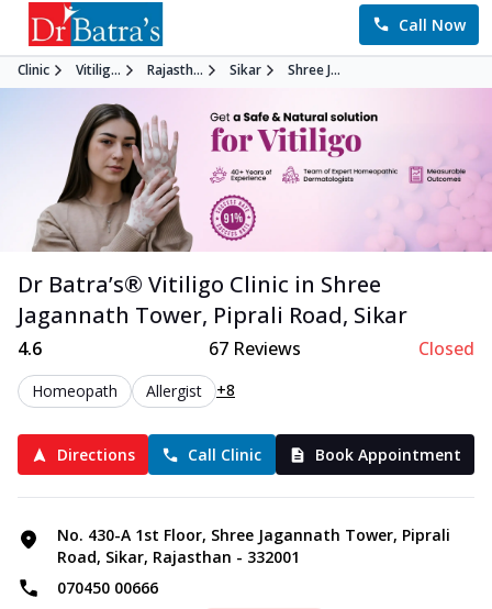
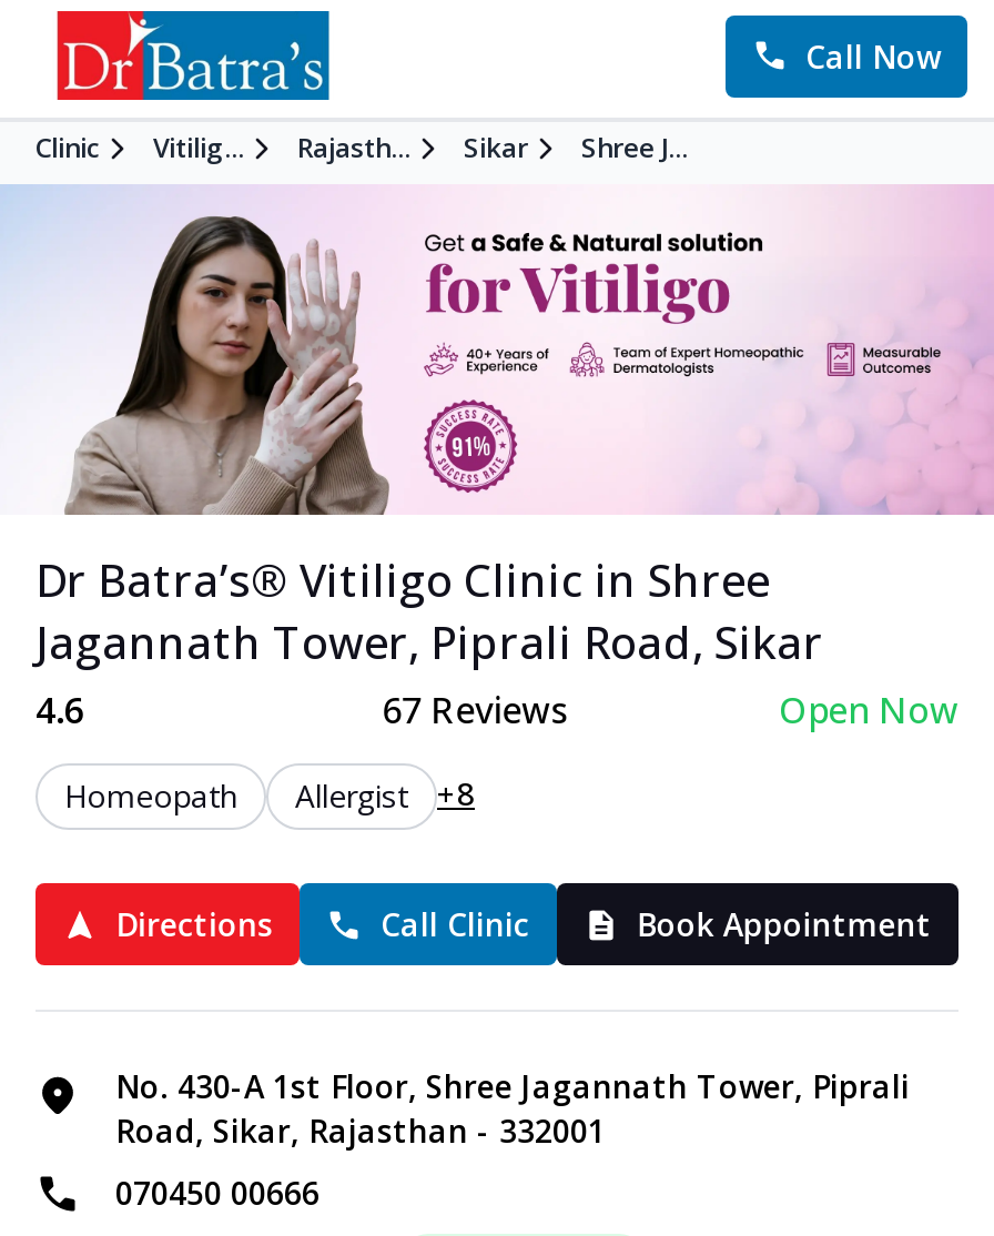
- Closed
+ Open Now
